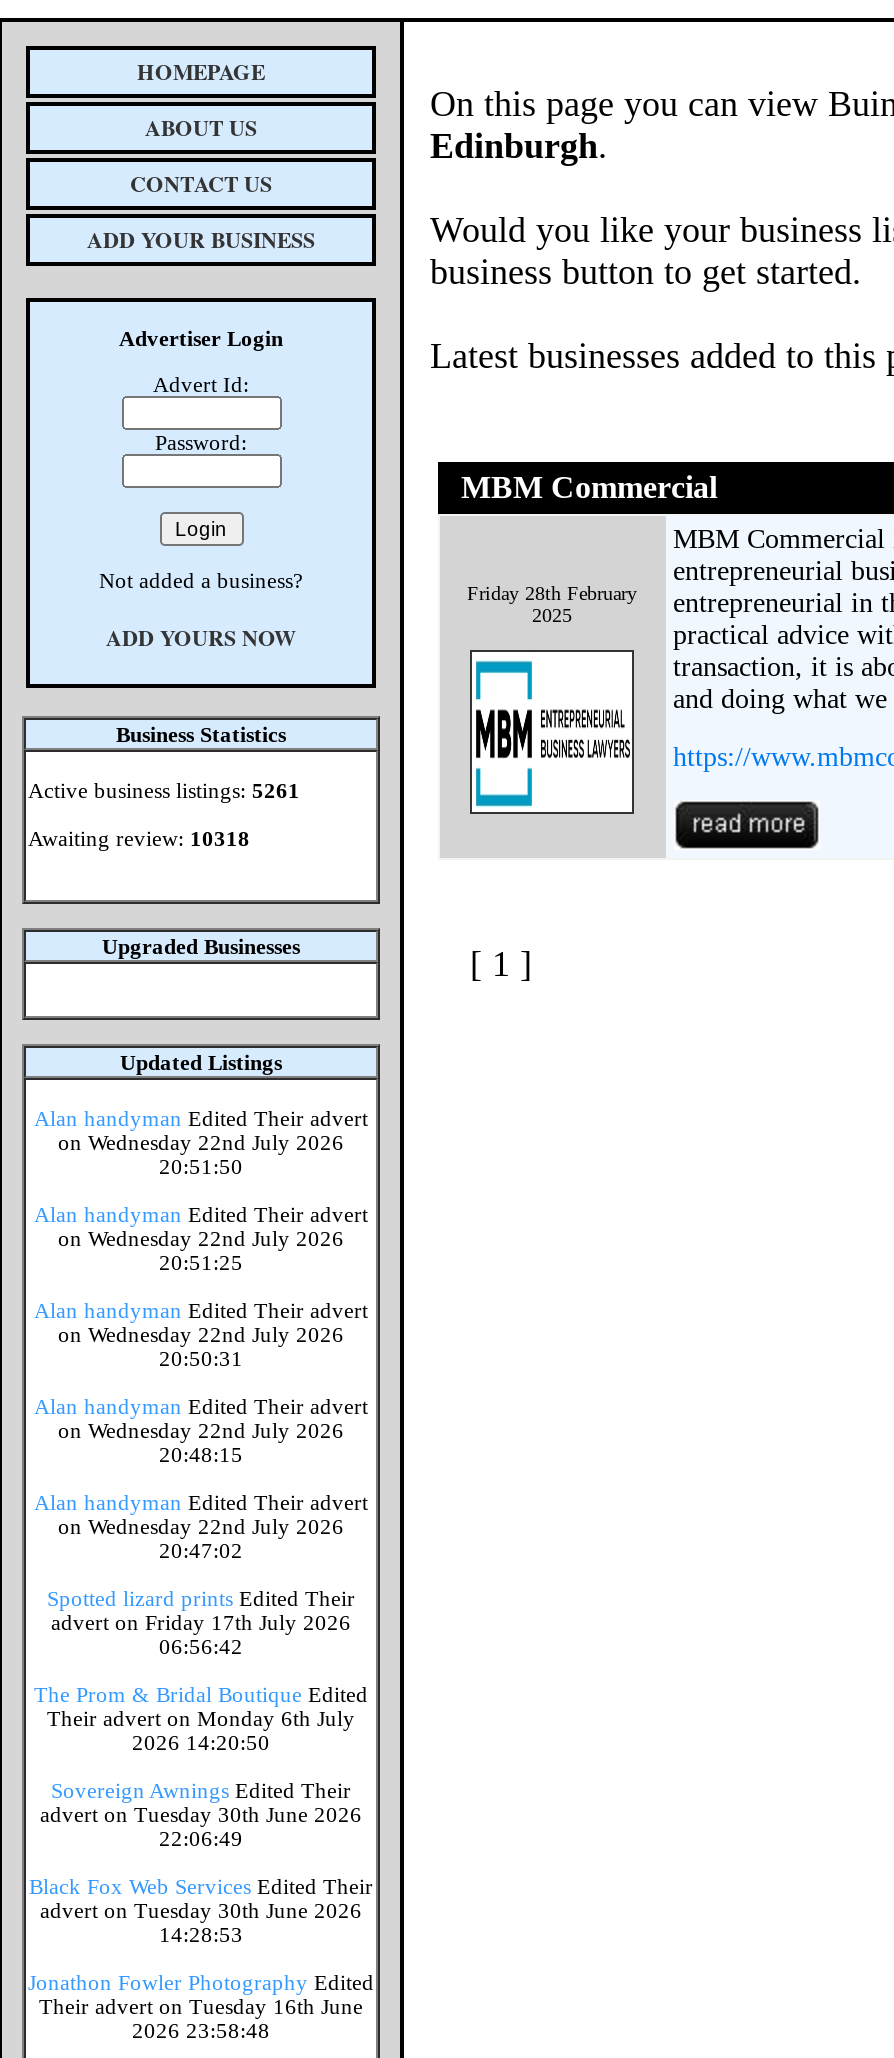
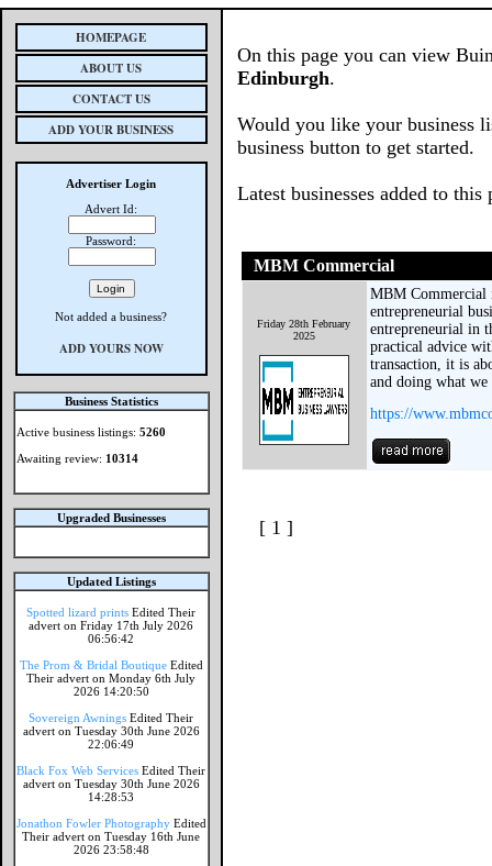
- Active business listings: 5261
+ Active business listings: 5260

- Awaiting review: 10318
+ Awaiting review: 10314

- Alan handyman Edited Their advert
- on Wednesday 22nd July 2026
- 20:51:50
- Alan handyman Edited Their advert
- on Wednesday 22nd July 2026
- 20:51:25
- Alan handyman Edited Their advert
- on Wednesday 22nd July 2026
- 20:50:31
- Alan handyman Edited Their advert
- on Wednesday 22nd July 2026
- 20:48:15
- Alan handyman Edited Their advert
- on Wednesday 22nd July 2026
- 20:47:02
